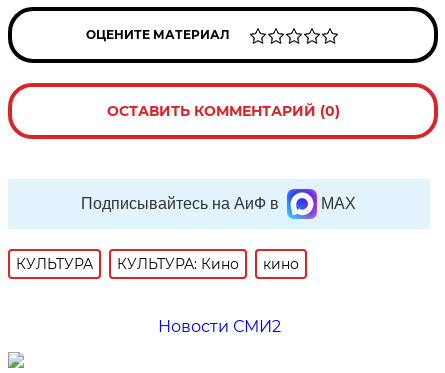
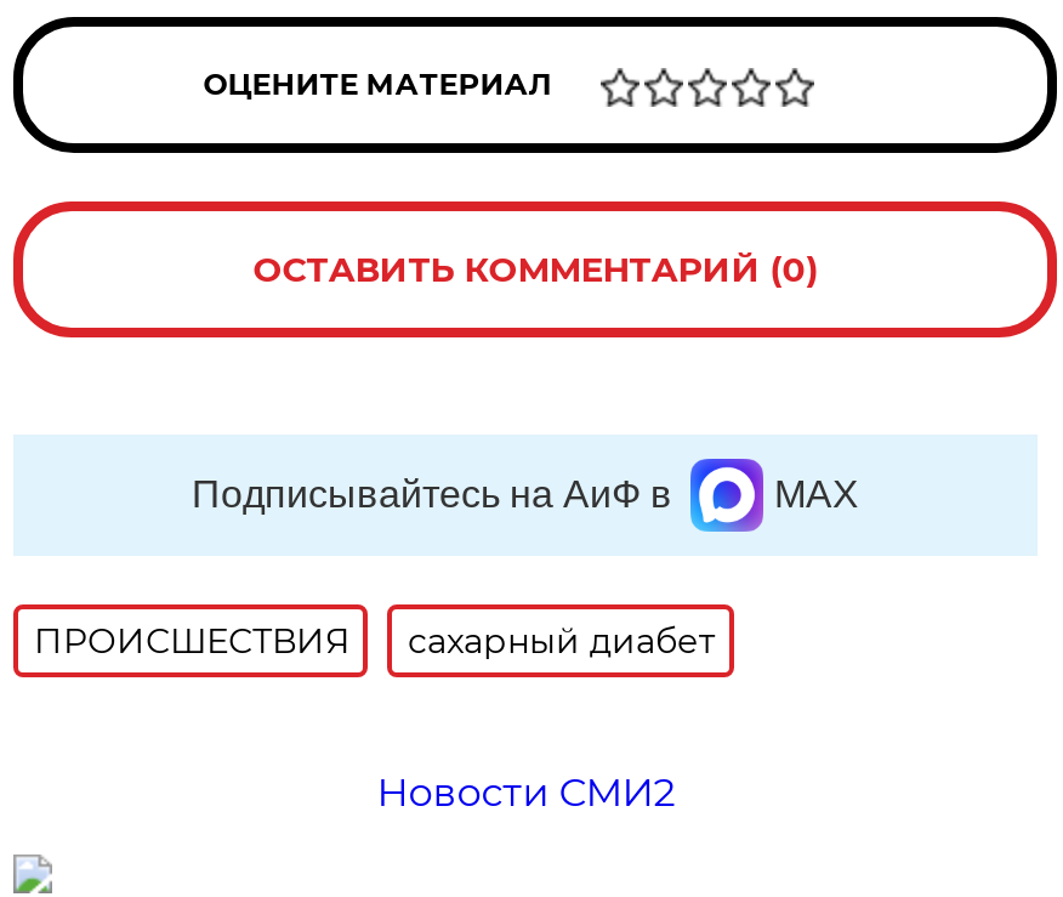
- КУЛЬТУРА
- КУЛЬТУРА: Кино
- кино
+ ПРОИСШЕСТВИЯ
+ сахарный диабет
